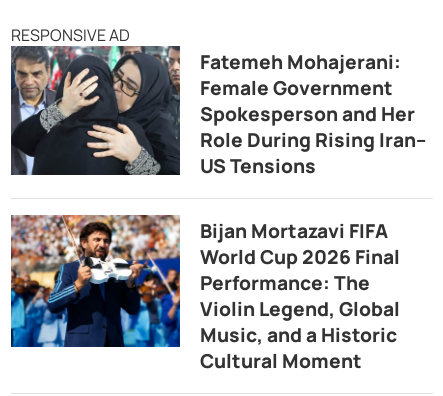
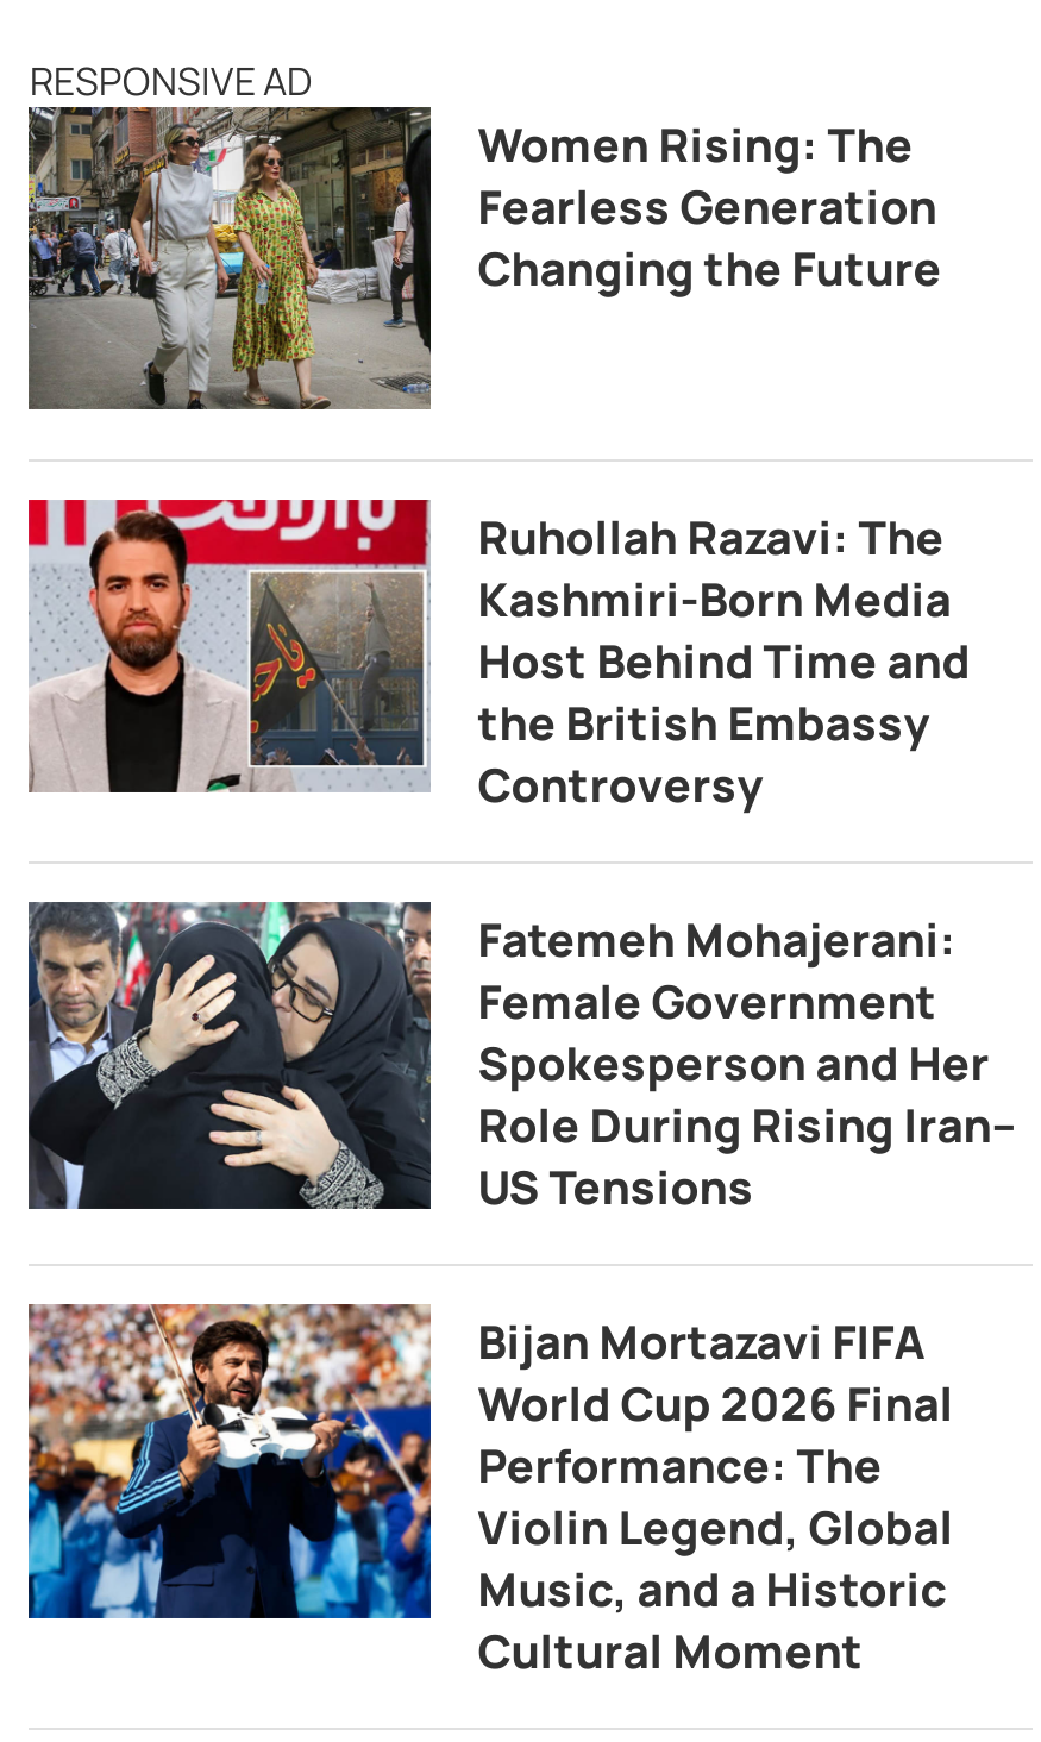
+ [image]
+ Women Rising: The
+ Fearless Generation
+ Changing the Future

+ [image]
+ Ruhollah Razavi: The
+ Kashmiri-Born Media
+ Host Behind Time and
+ the British Embassy
+ Controversy
